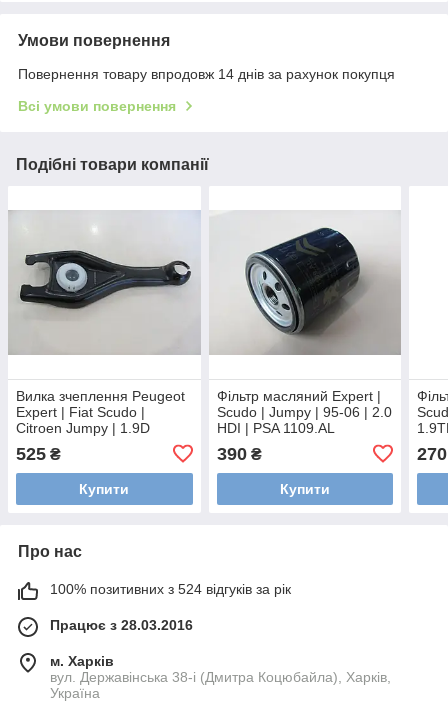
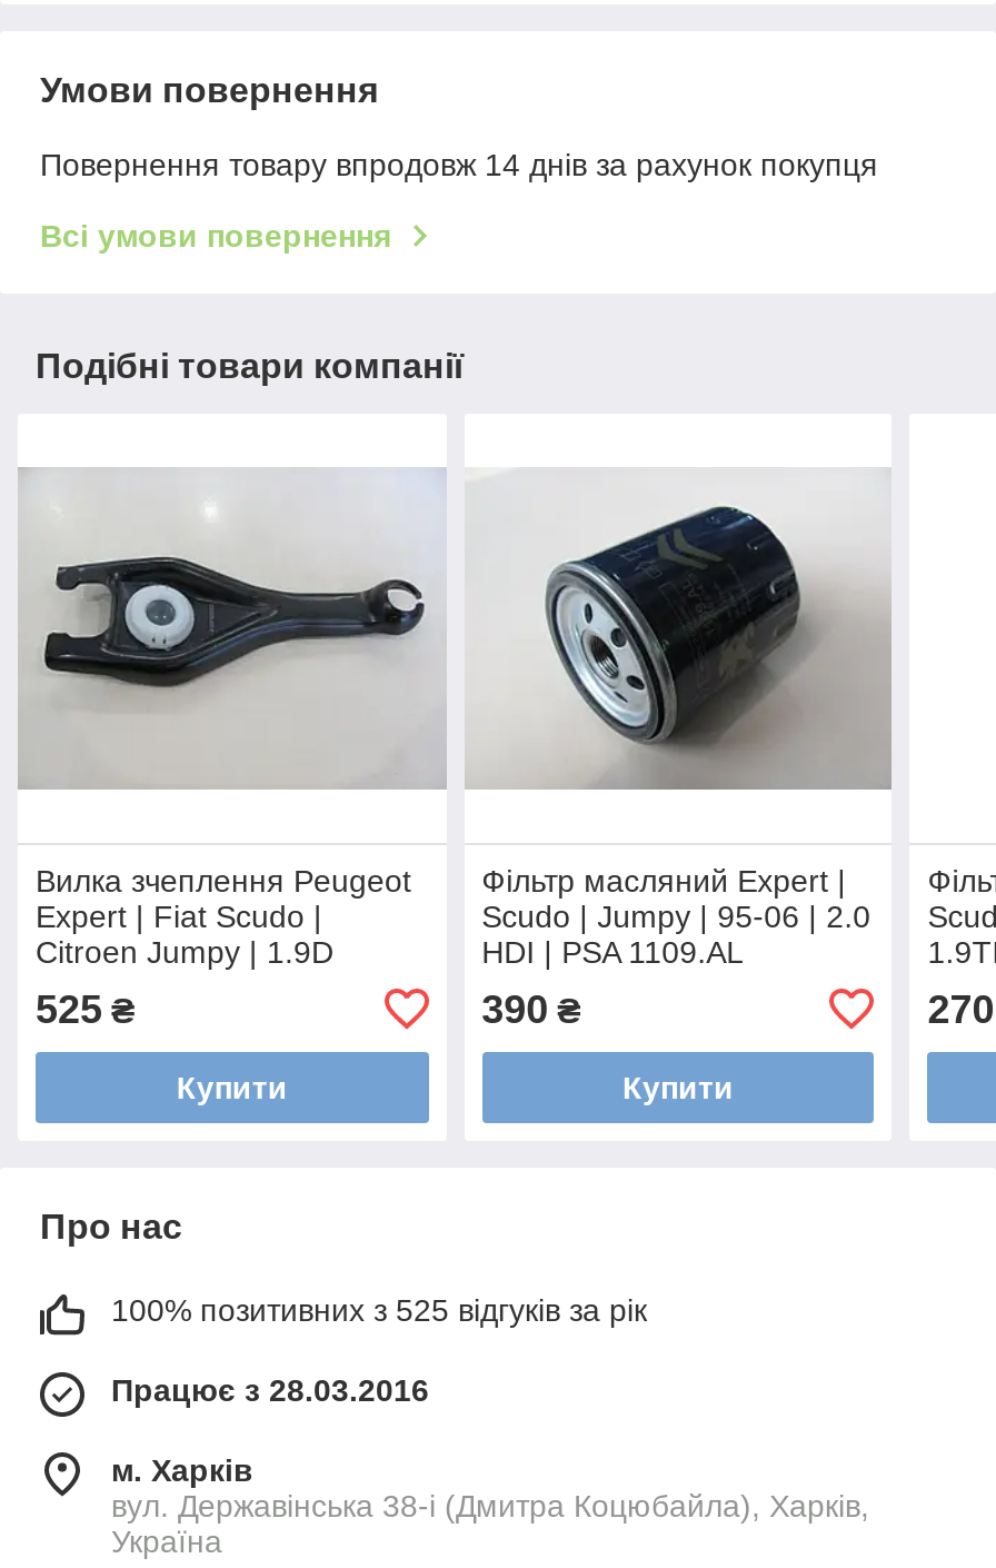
- 100% позитивних з 524 відгуків за рік
+ 100% позитивних з 525 відгуків за рік
